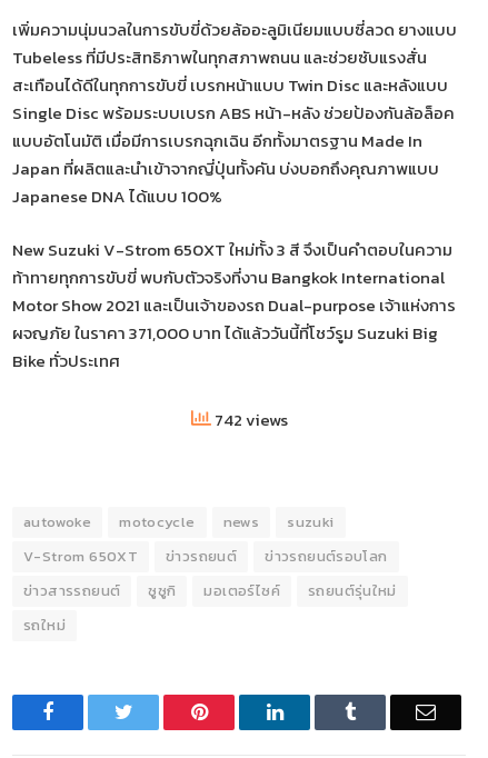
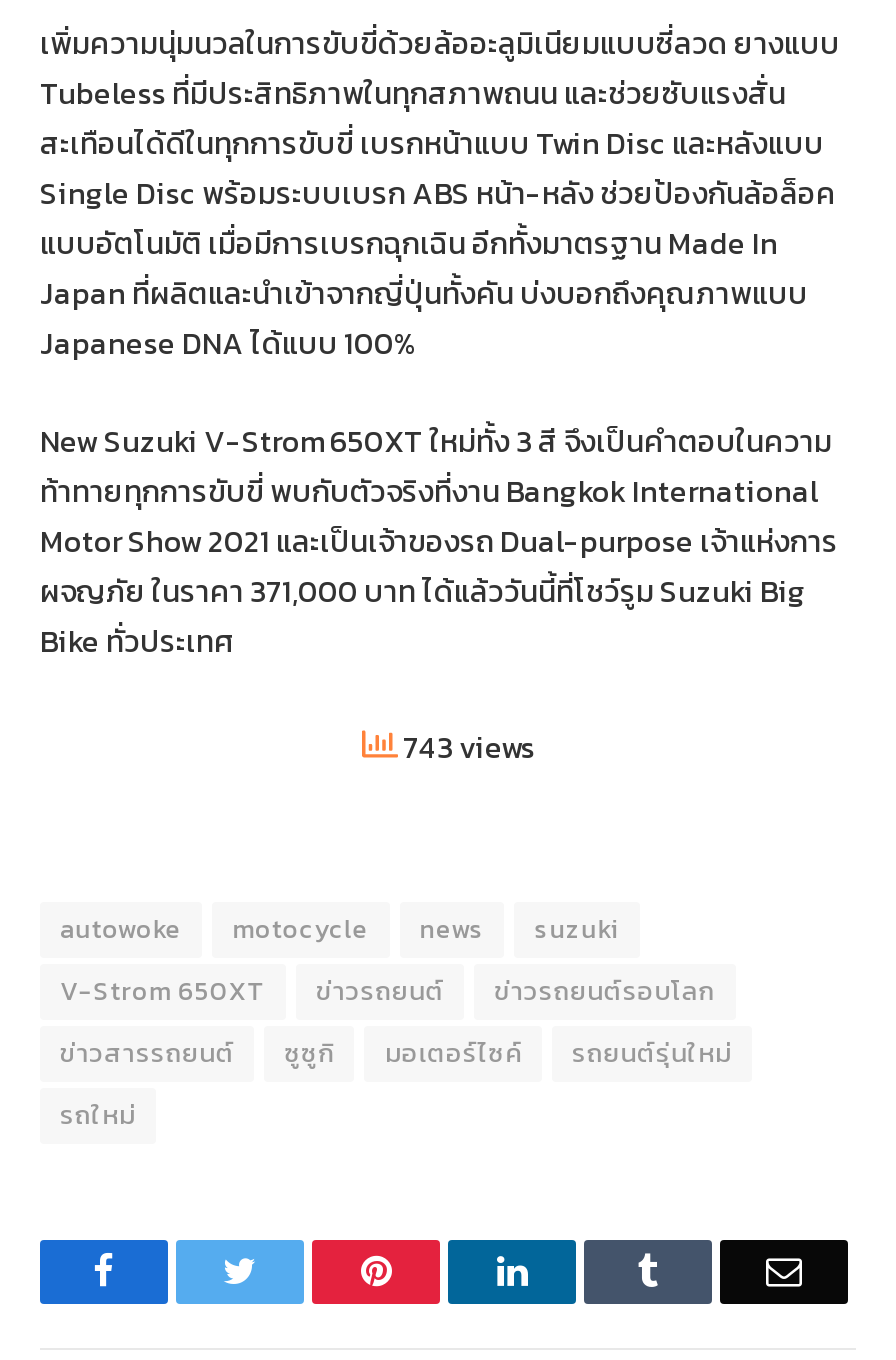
- 742 views
+ 743 views
